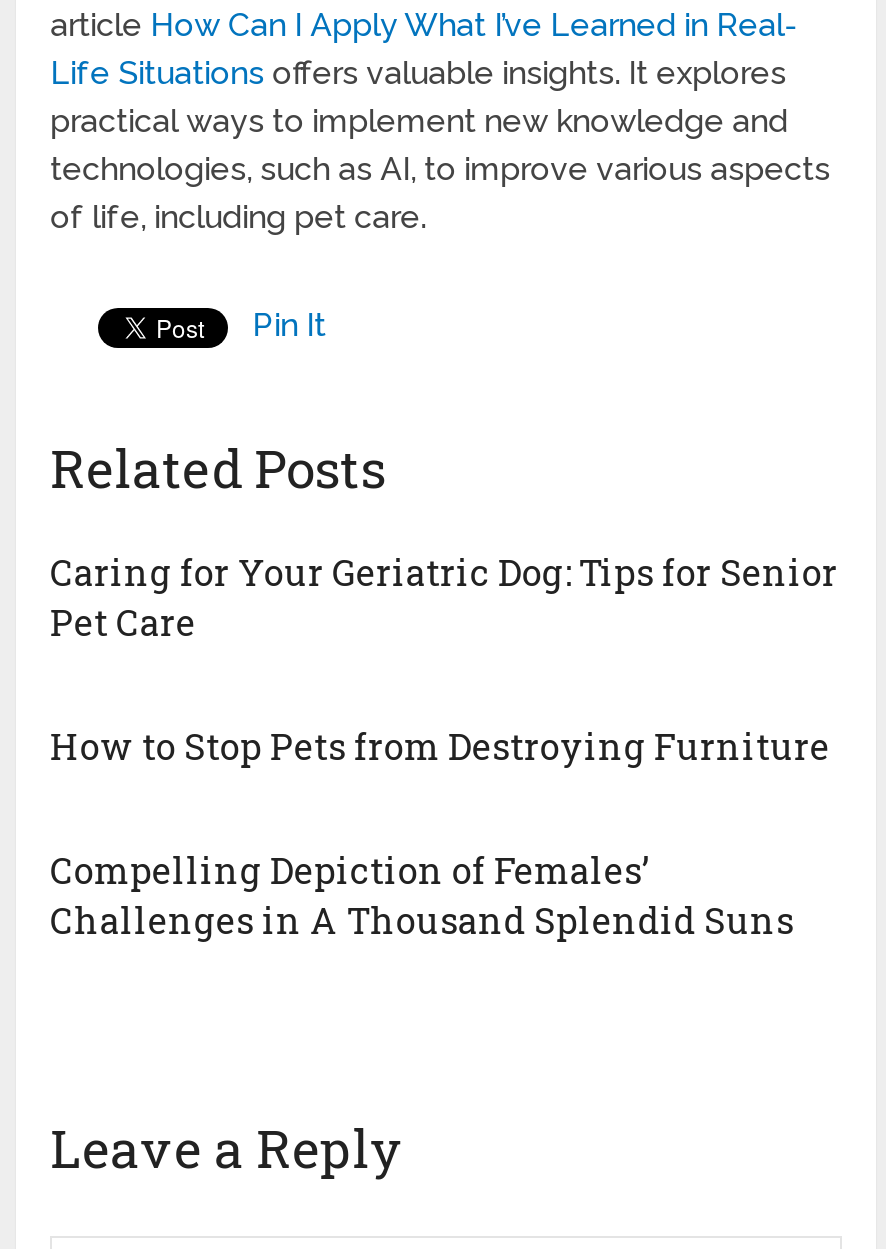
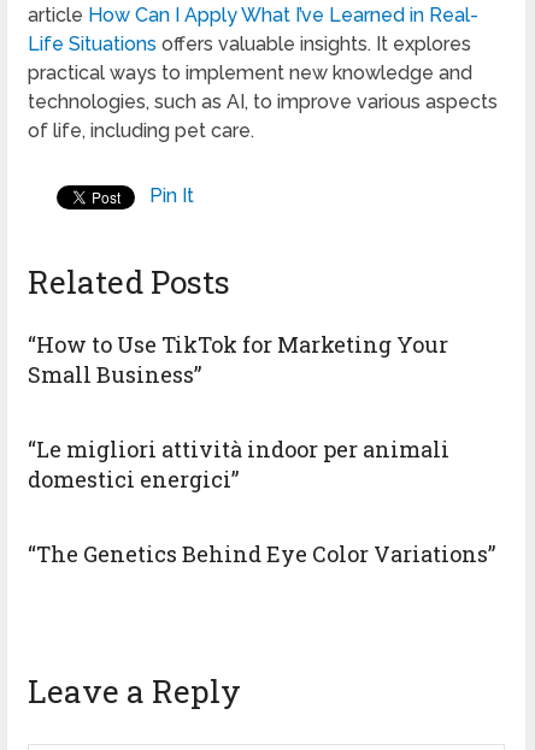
- Caring for Your Geriatric Dog: Tips for Senior
- Pet Care
+ “How to Use TikTok for Marketing Your
+ Small Business”

- How to Stop Pets from Destroying Furniture
+ “Le migliori attività indoor per animali
+ domestici energici”

- Compelling Depiction of Females’
- Challenges in A Thousand Splendid Suns
+ “The Genetics Behind Eye Color Variations”
